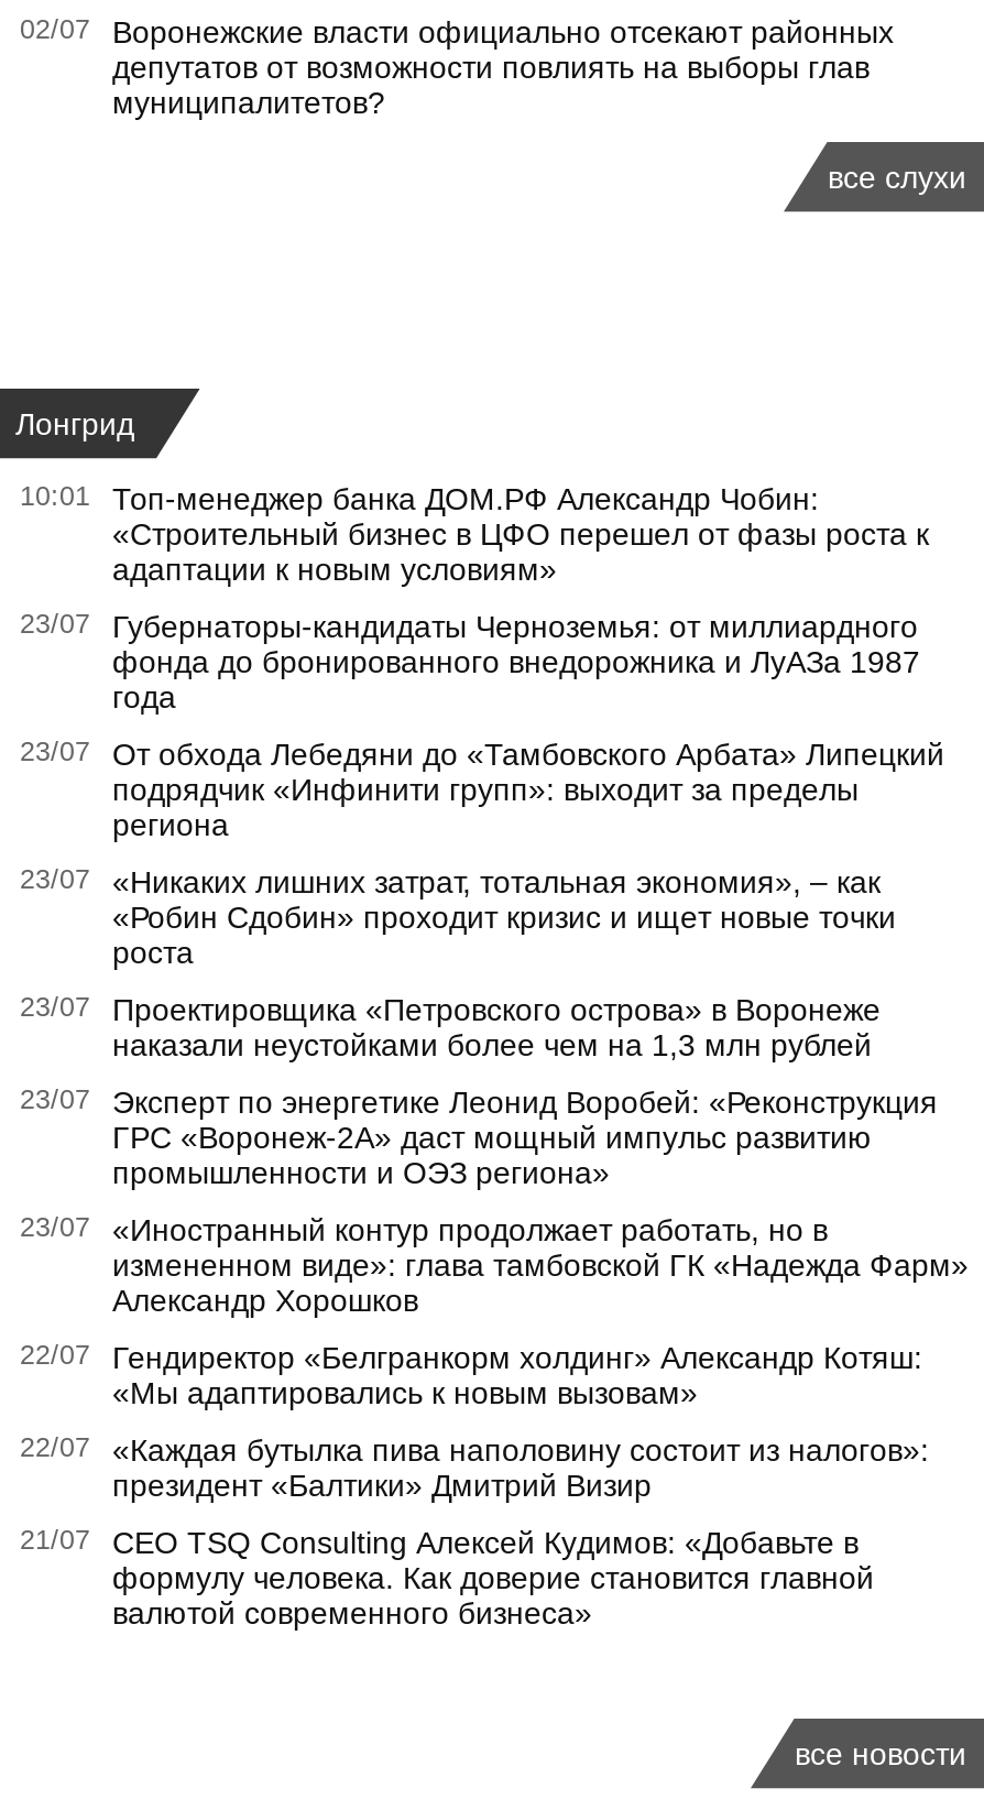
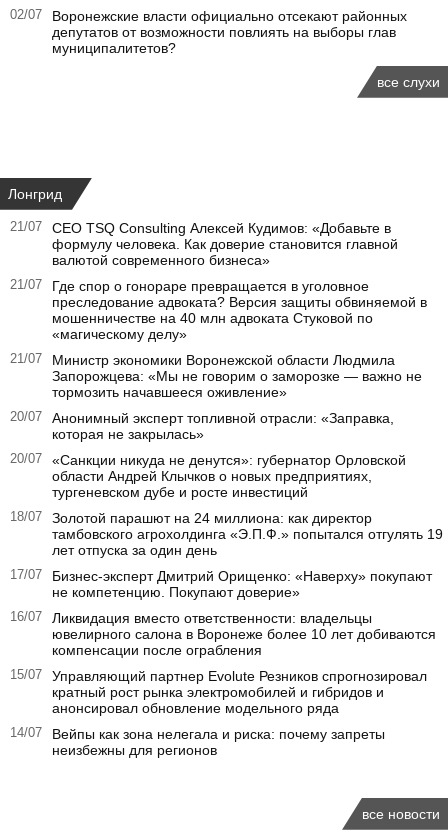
- 10:01
- Топ-менеджер банка ДОМ.РФ Александр Чобин:
- «Строительный бизнес в ЦФО перешел от фазы роста к
- адаптации к новым условиям»
- 23/07
- Губернаторы‑кандидаты Черноземья: от миллиардного
- фонда до бронированного внедорожника и ЛуАЗа 1987
- года
- 23/07
- От обхода Лебедяни до «Тамбовского Арбата» Липецкий
- подрядчик «Инфинити групп»: выходит за пределы
- региона
- 23/07
- «Никаких лишних затрат, тотальная экономия», – как
- «Робин Сдобин» проходит кризис и ищет новые точки
- роста
- 23/07
- Проектировщика «Петровского острова» в Воронеже
- наказали неустойками более чем на 1,3 млн рублей
- 23/07
- Эксперт по энергетике Леонид Воробей: «Реконструкция
- ГРС «Воронеж‑2А» даст мощный импульс развитию
- промышленности и ОЭЗ региона»
- 23/07
- «Иностранный контур продолжает работать, но в
- измененном виде»: глава тамбовской ГК «Надежда Фарм»
- Александр Хорошков
- 22/07
- Гендиректор «Белгранкорм холдинг» Александр Котяш:
- «Мы адаптировались к новым вызовам»
- 22/07
- «Каждая бутылка пива наполовину состоит из налогов»:
- президент «Балтики» Дмитрий Визир

moved up: 21/07 | СЕО TSQ Consulting Алексей Кудимов: «Добавьте в | формулу человека. Как доверие становится главной | валютой современного бизнеса»

+ 21/07
+ Где спор о гонораре превращается в уголовное
+ преследование адвоката? Версия защиты обвиняемой в
+ мошенничестве на 40 млн адвоката Стуковой по
+ «магическому делу»
+ 21/07
+ Министр экономики Воронежской области Людмила
+ Запорожцева: «Мы не говорим о заморозке — важно не
+ тормозить начавшееся оживление»
+ 20/07
+ Анонимный эксперт топливной отрасли: «Заправка,
+ которая не закрылась»
+ 20/07
+ «Санкции никуда не денутся»: губернатор Орловской
+ области Андрей Клычков о новых предприятиях,
+ тургеневском дубе и росте инвестиций
+ 18/07
+ Золотой парашют на 24 миллиона: как директор
+ тамбовского агрохолдинга «Э.П.Ф.» попытался отгулять 19
+ лет отпуска за один день
+ 17/07
+ Бизнес-эксперт Дмитрий Орищенко: «Наверху» покупают
+ не компетенцию. Покупают доверие»
+ 16/07
+ Ликвидация вместо ответственности: владельцы
+ ювелирного салона в Воронеже более 10 лет добиваются
+ компенсации после ограбления
+ 15/07
+ Управляющий партнер Evolute Резников спрогнозировал
+ кратный рост рынка электромобилей и гибридов и
+ анонсировал обновление модельного ряда
+ 14/07
+ Вейпы как зона нелегала и риска: почему запреты
+ неизбежны для регионов
